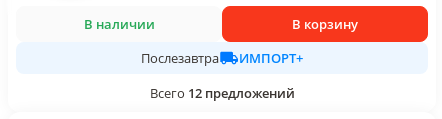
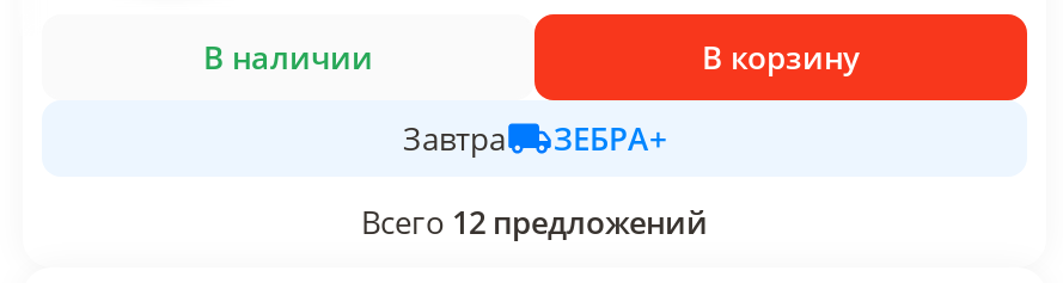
- Послезавтра
- ИМПОРТ+
+ Завтра
+ ЗЕБРА+
